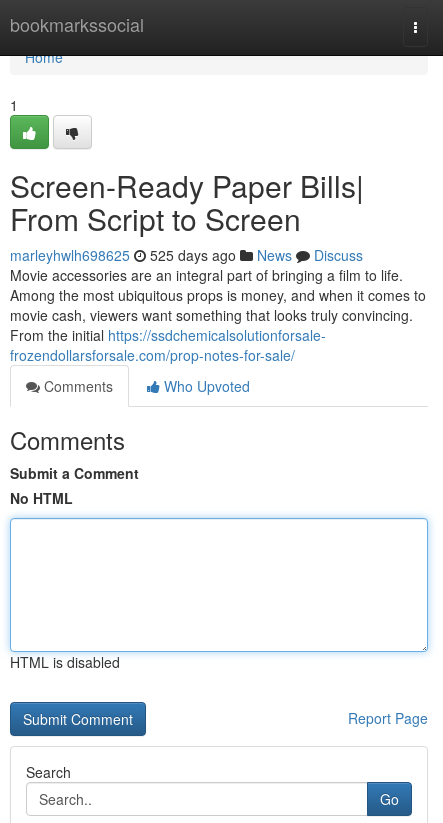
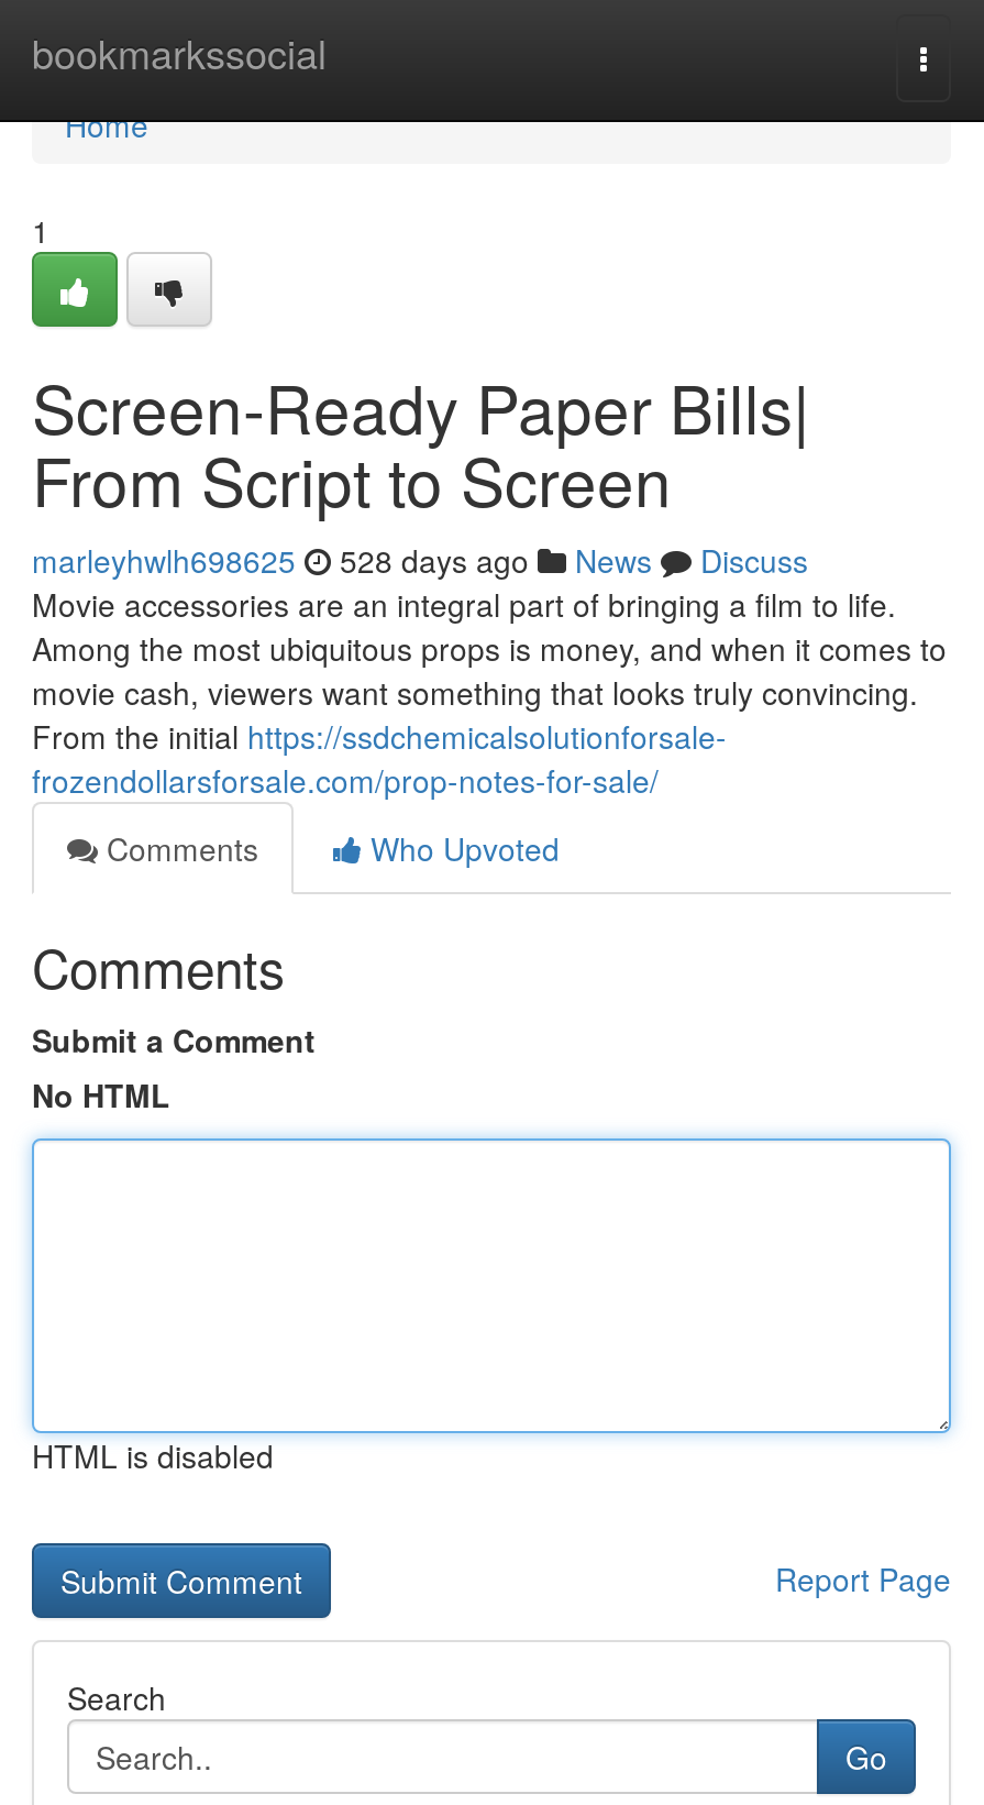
- marleyhwlh698625 525 days ago News Discuss
+ marleyhwlh698625 528 days ago News Discuss
